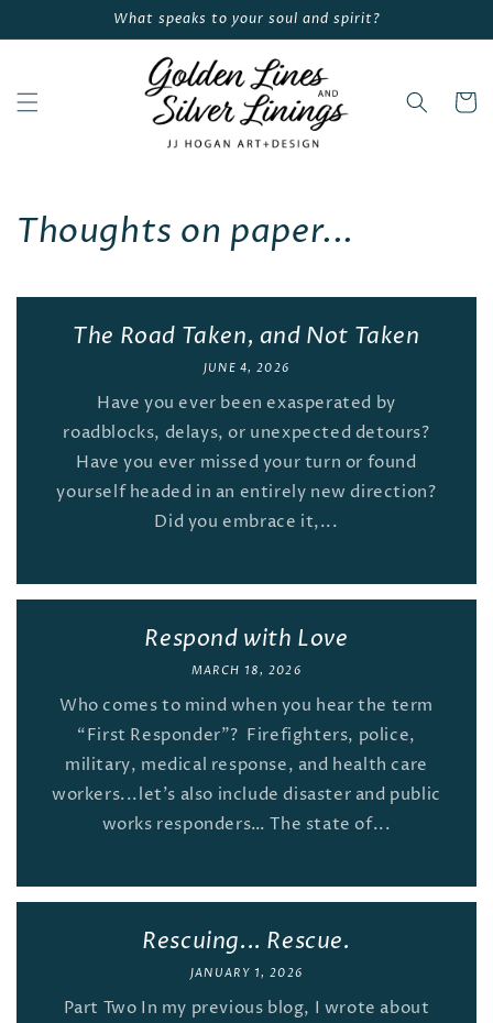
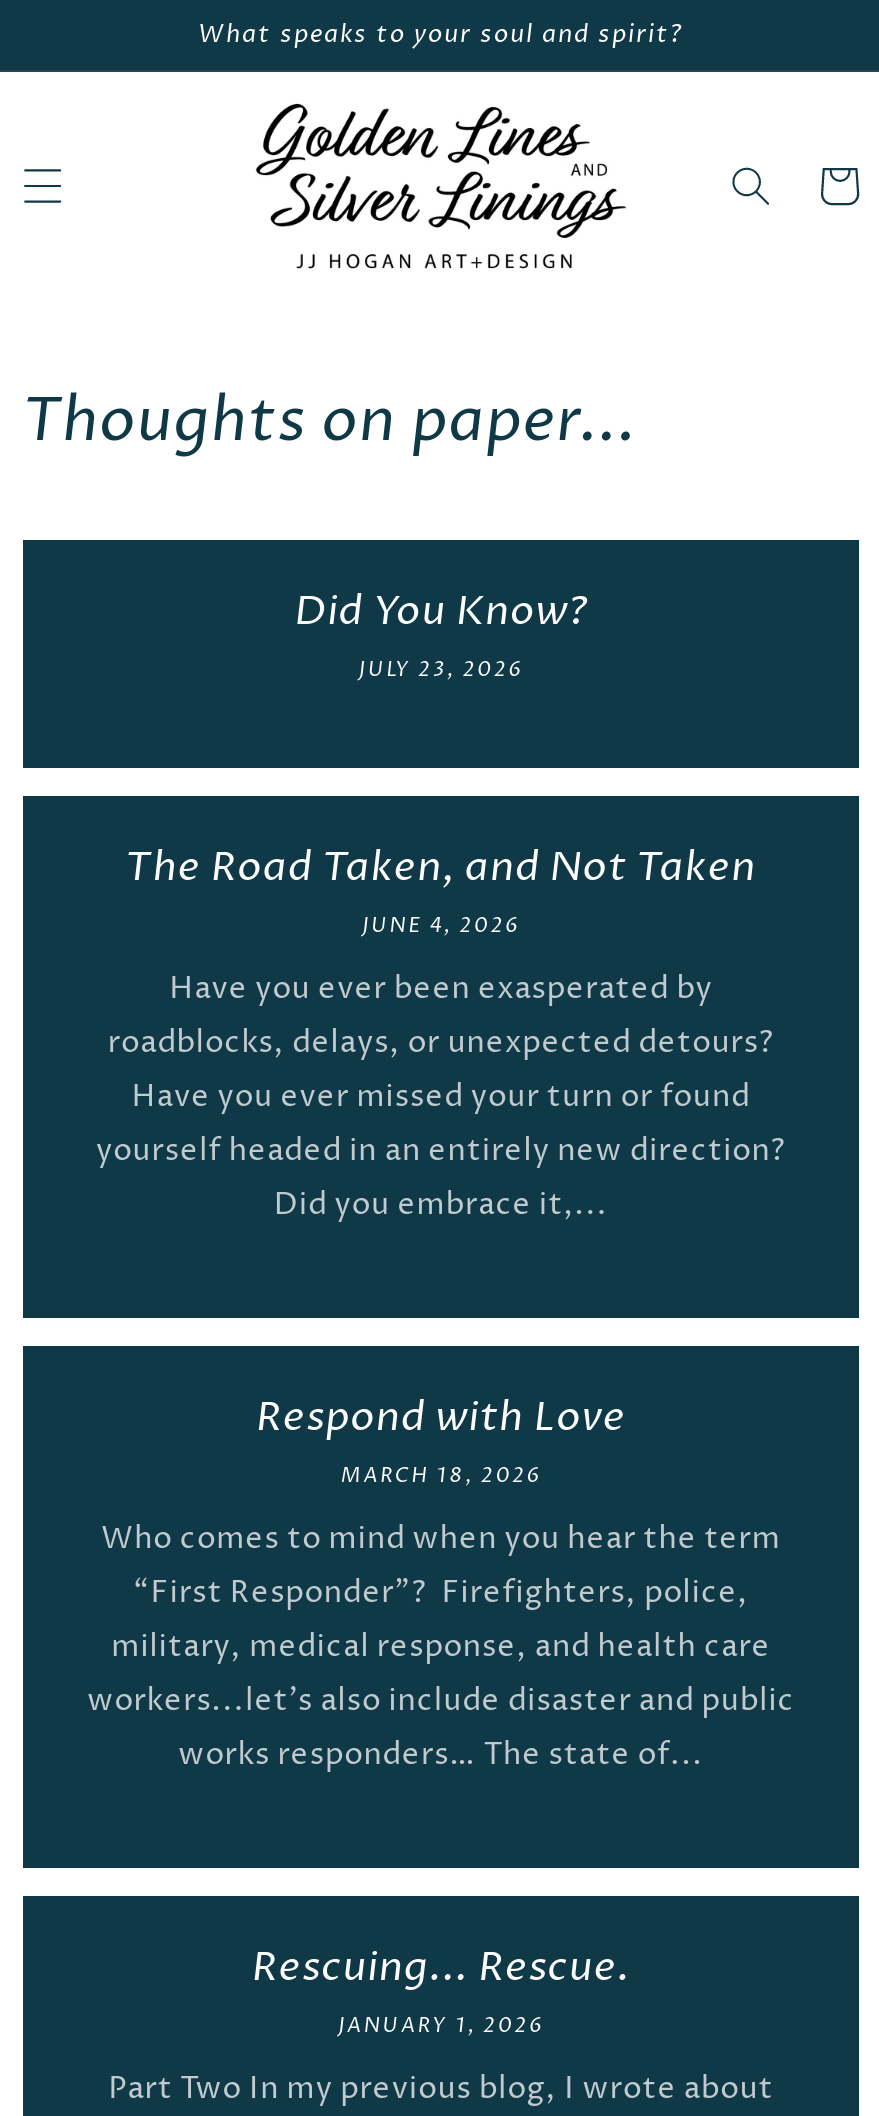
+ Did You Know?
+ JULY 23, 2026
